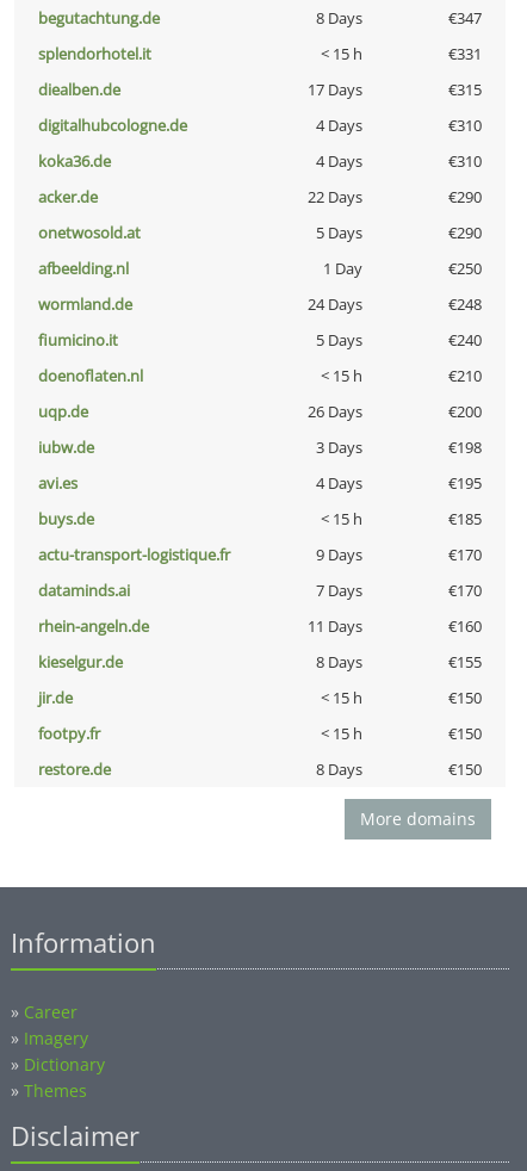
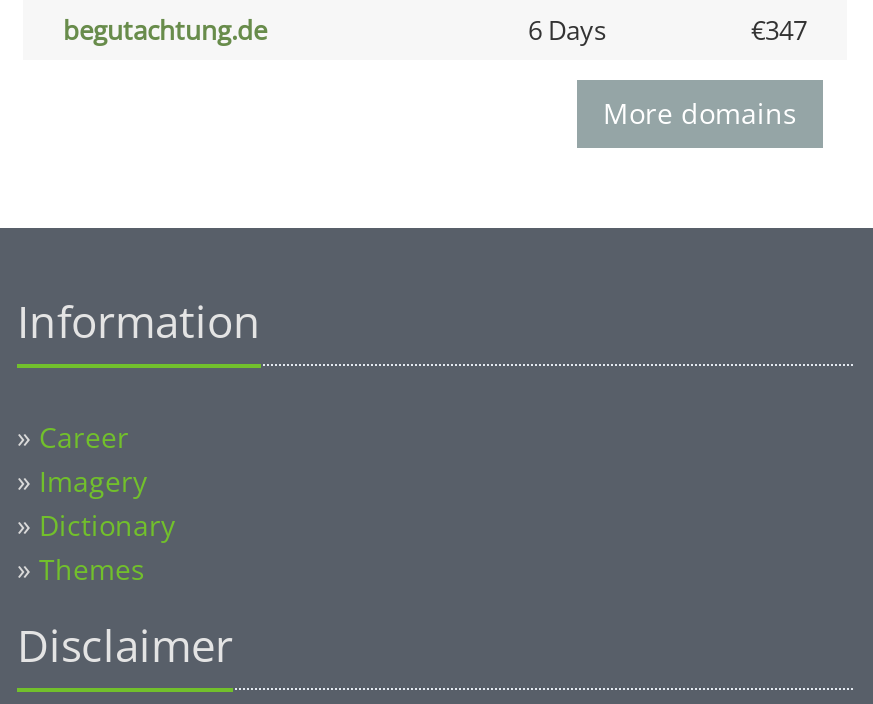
- 8 Days
+ 6 Days

- splendorhotel.it
- < 15 h
- €331
- diealben.de
- 17 Days
- €315
- digitalhubcologne.de
- 4 Days
- €310
- koka36.de
- 4 Days
- €310
- acker.de
- 22 Days
- €290
- onetwosold.at
- 5 Days
- €290
- afbeelding.nl
- 1 Day
- €250
- wormland.de
- 24 Days
- €248
- fiumicino.it
- 5 Days
- €240
- doenoflaten.nl
- < 15 h
- €210
- uqp.de
- 26 Days
- €200
- iubw.de
- 3 Days
- €198
- avi.es
- 4 Days
- €195
- buys.de
- < 15 h
- €185
- actu-transport-logistique.fr
- 9 Days
- €170
- dataminds.ai
- 7 Days
- €170
- rhein-angeln.de
- 11 Days
- €160
- kieselgur.de
- 8 Days
- €155
- jir.de
- < 15 h
- €150
- footpy.fr
- < 15 h
- €150
- restore.de
- 8 Days
- €150
